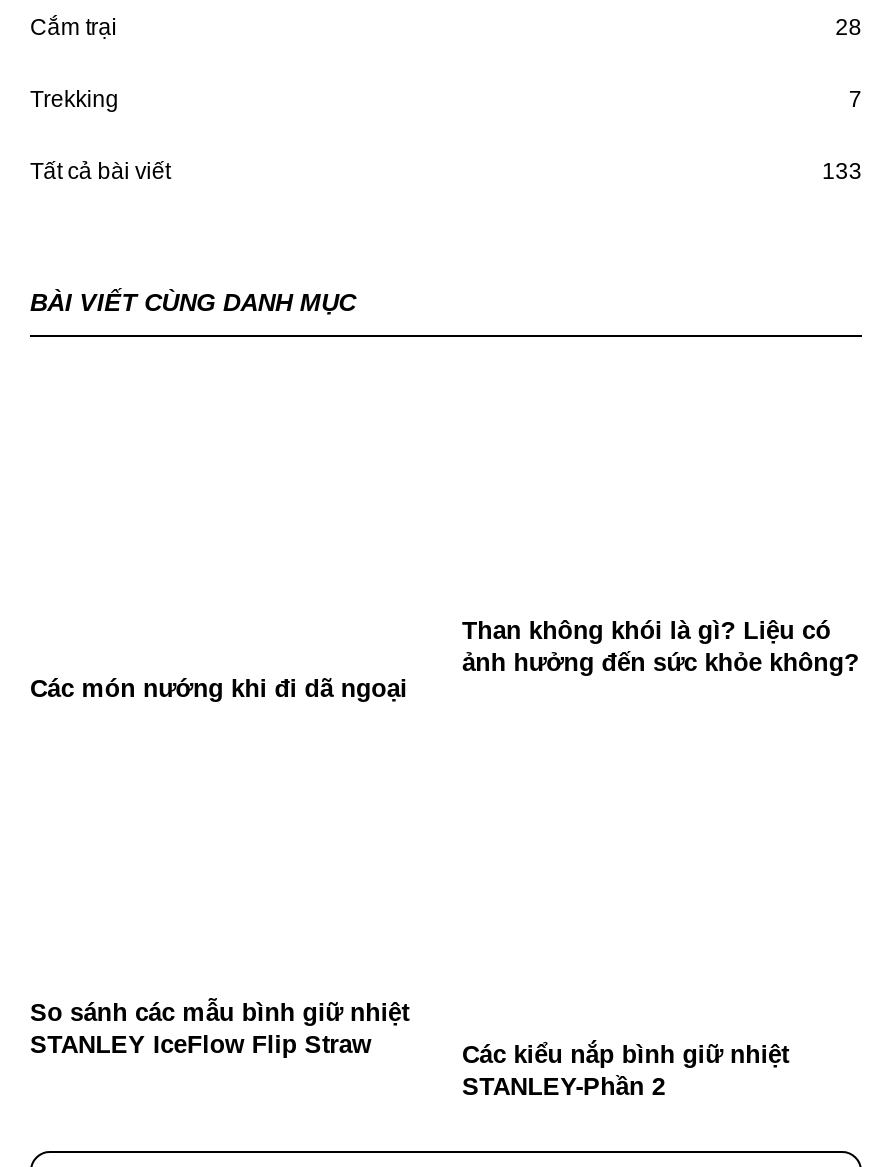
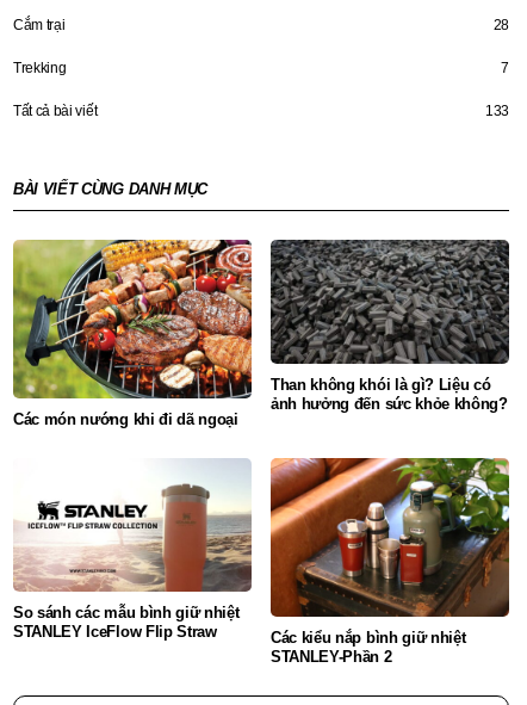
+ [image]

+ [image]

+ [image]

+ [image]
